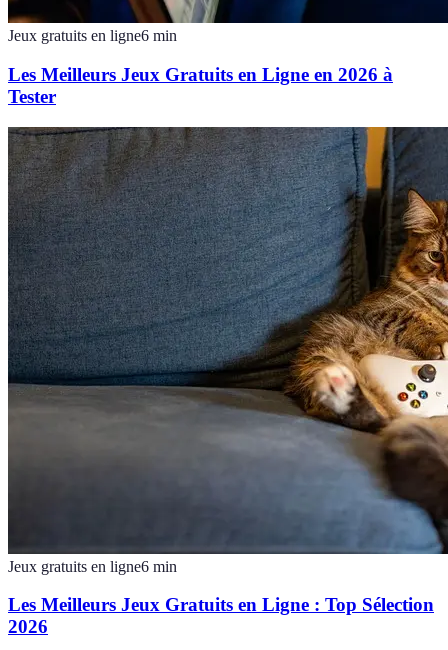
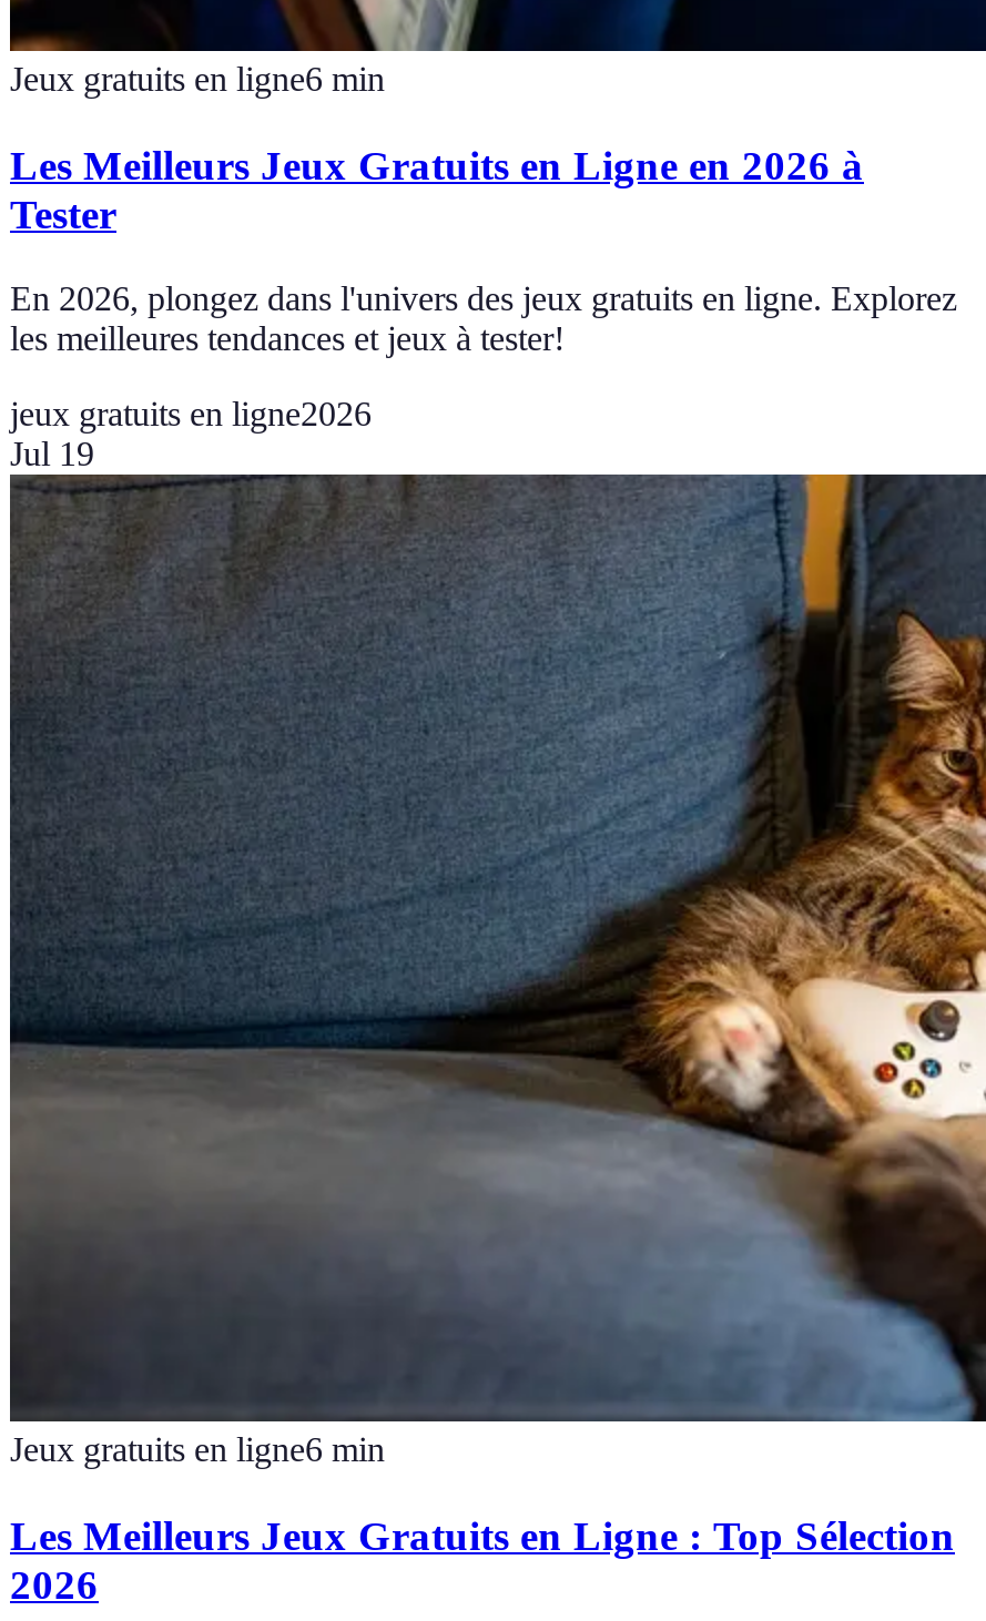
+ En 2026, plongez dans l'univers des jeux gratuits en ligne. Explorez
+ les meilleures tendances et jeux à tester!
+ jeux gratuits en ligne2026
+ Jul 19
